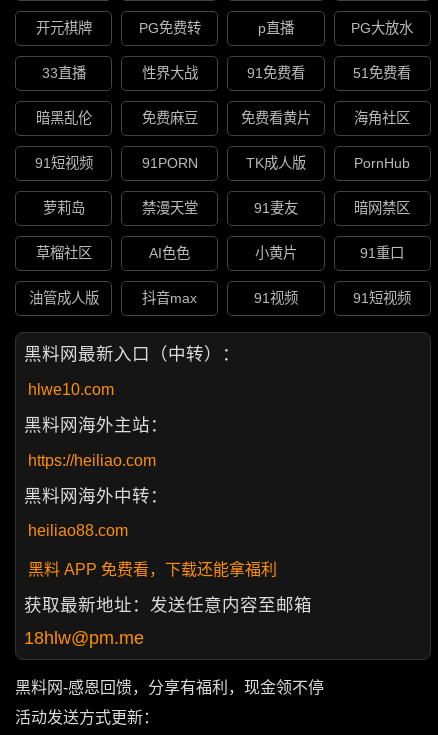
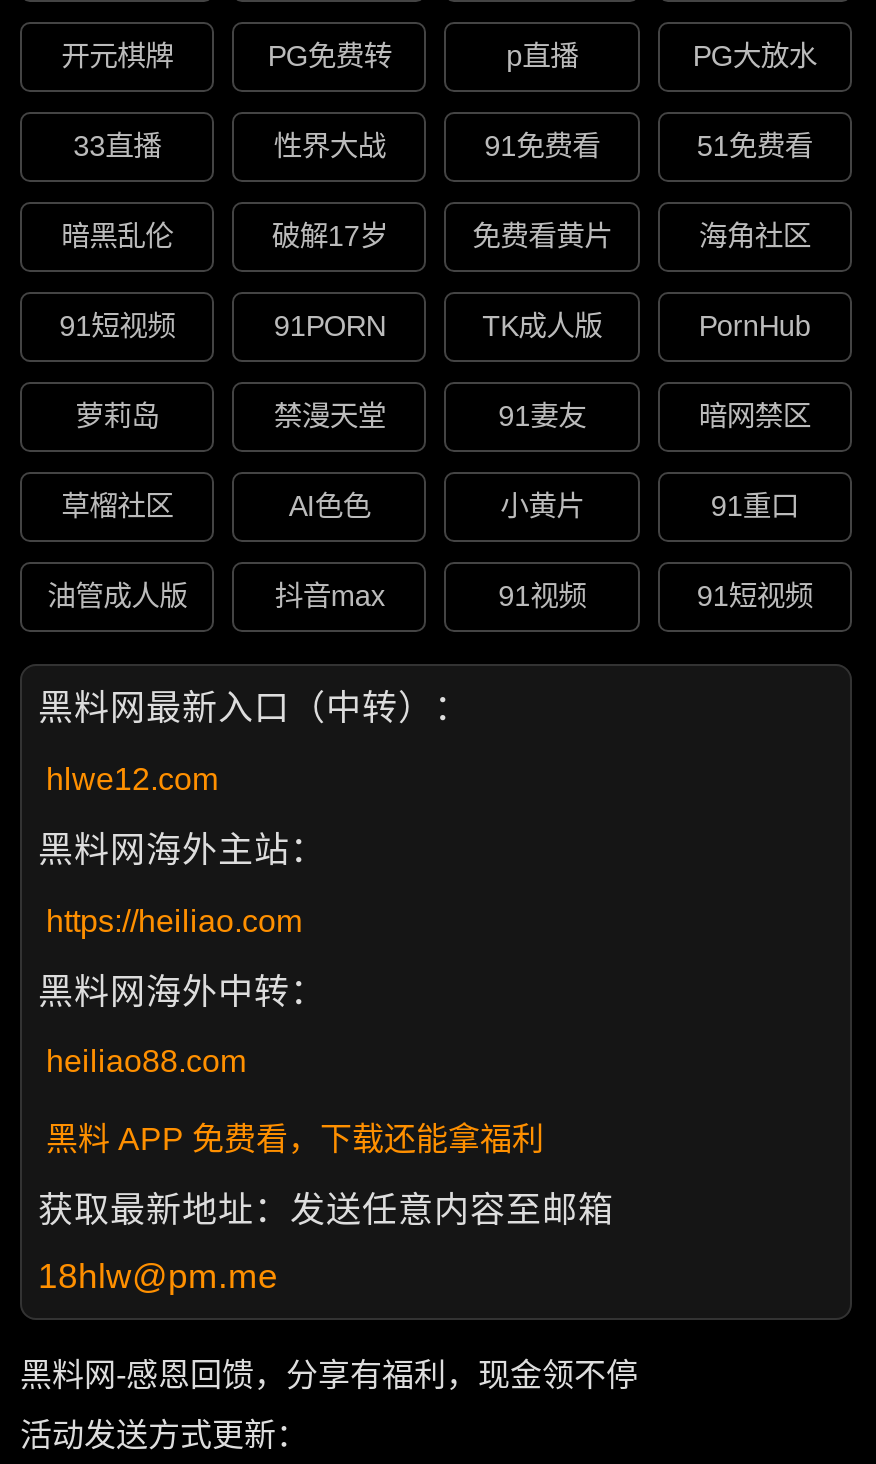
- 免费麻豆
+ 破解17岁

- hlwe10.com
+ hlwe12.com
